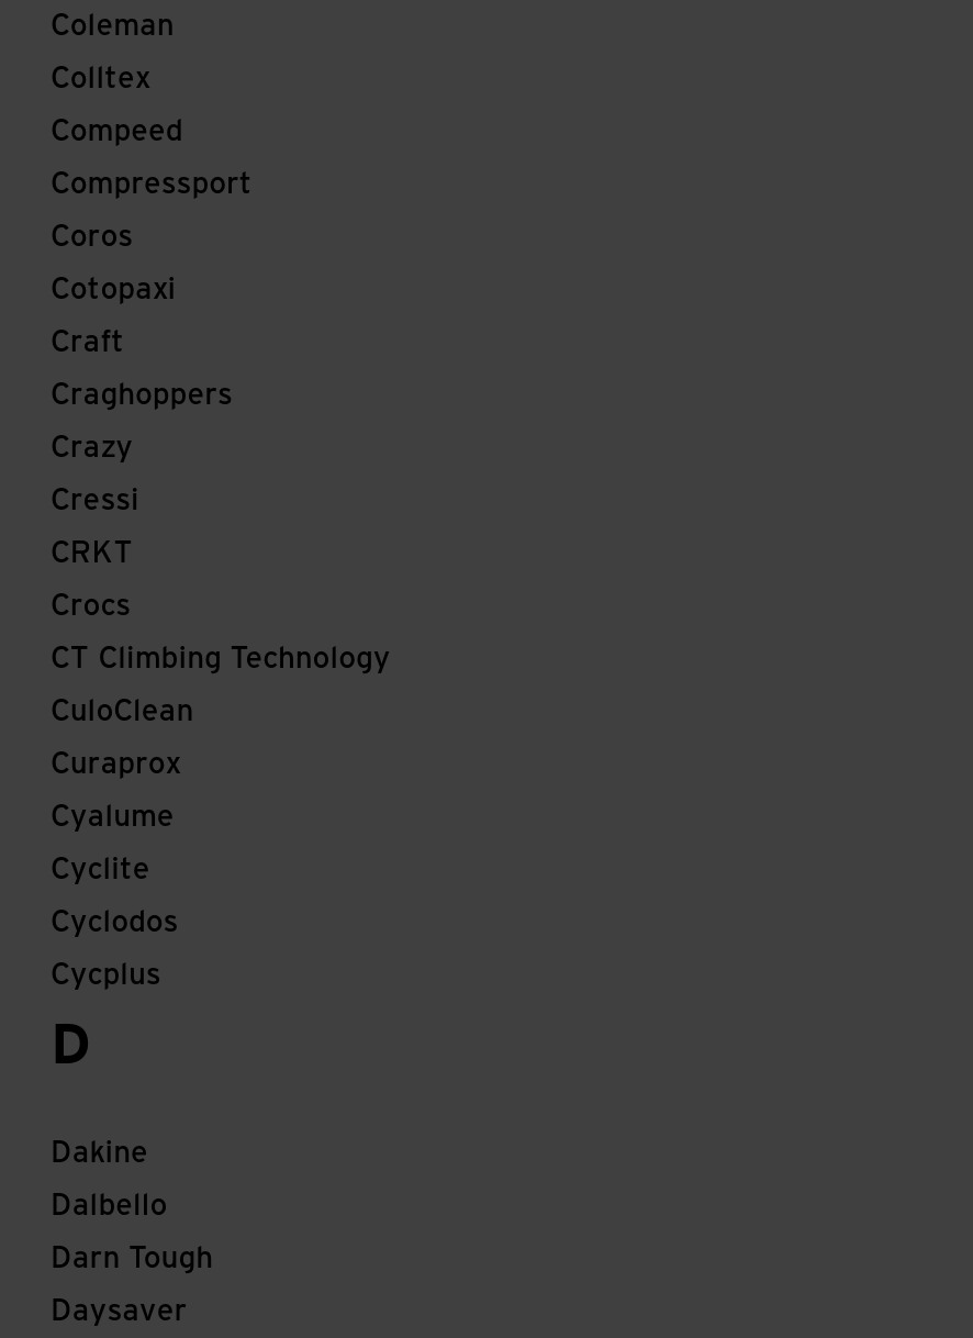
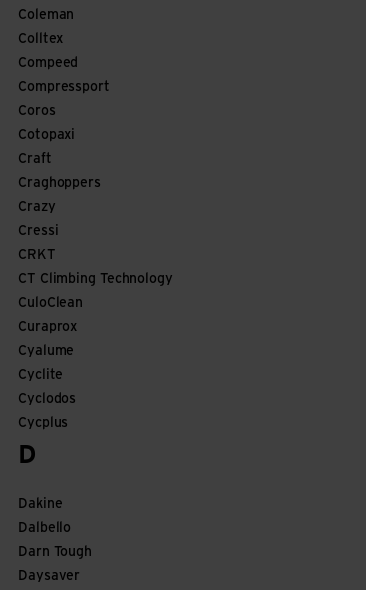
- Crocs
